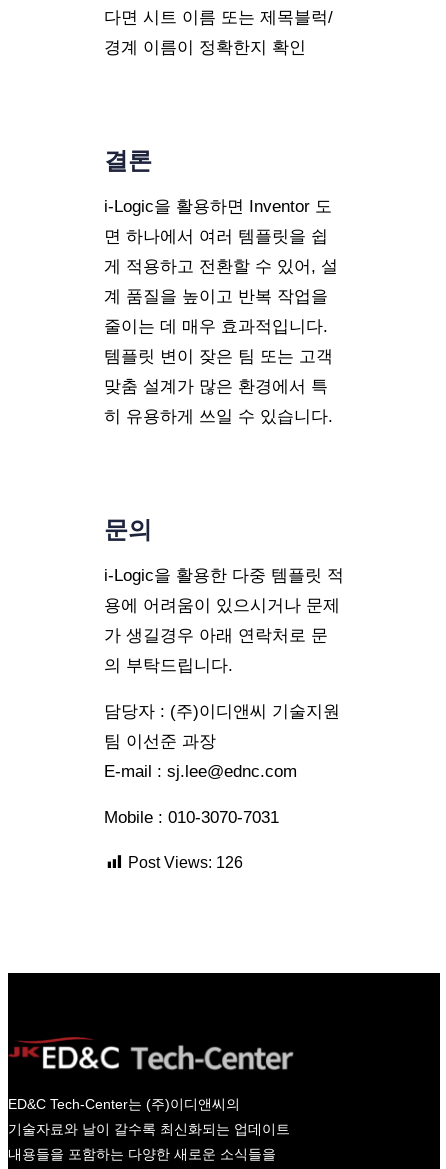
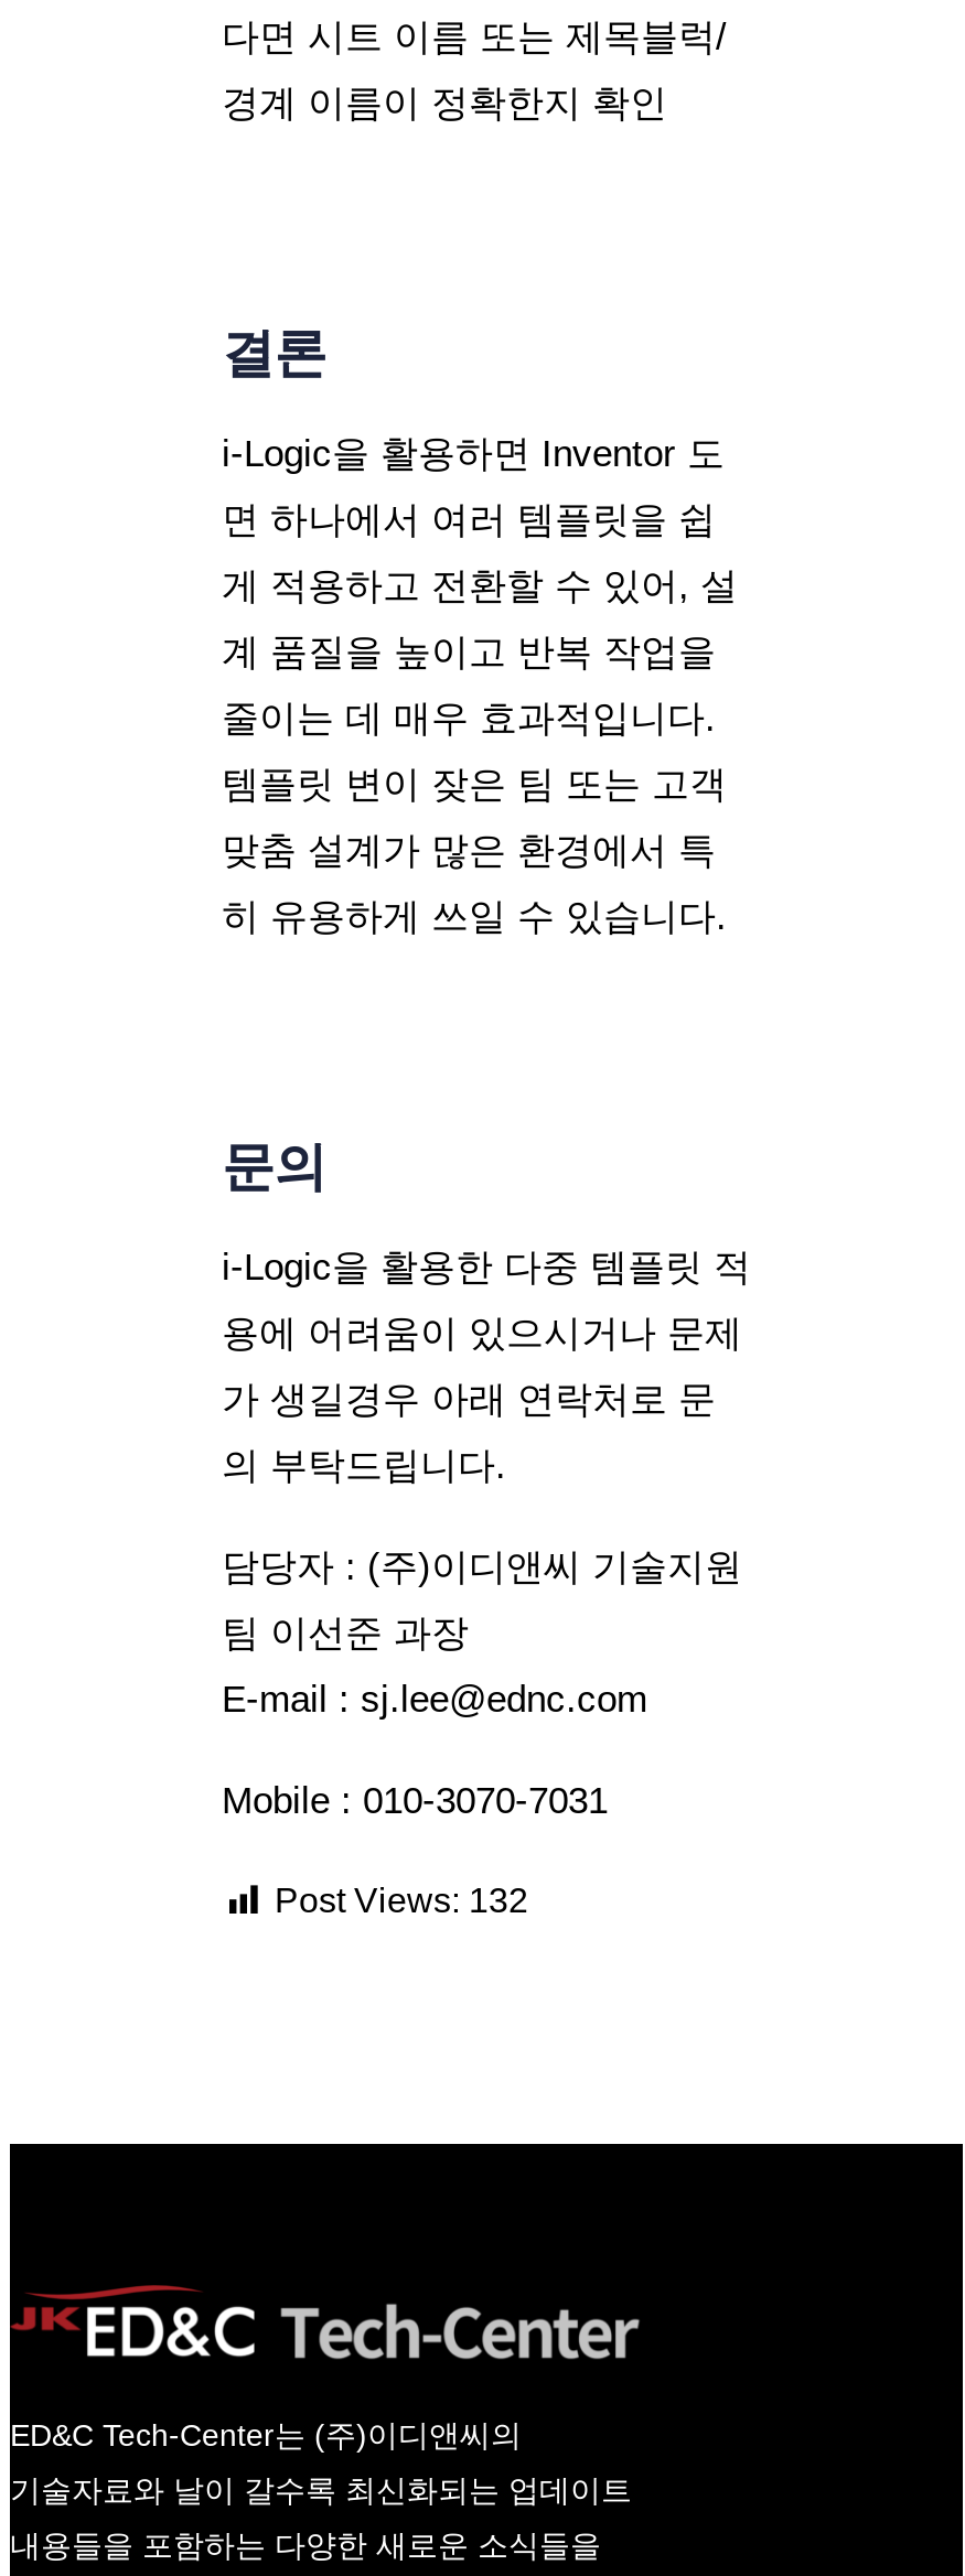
- Post Views: 126
+ Post Views: 132
